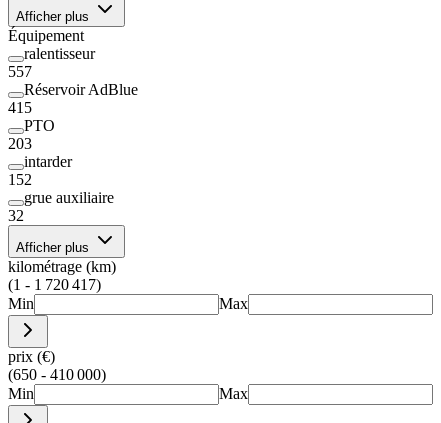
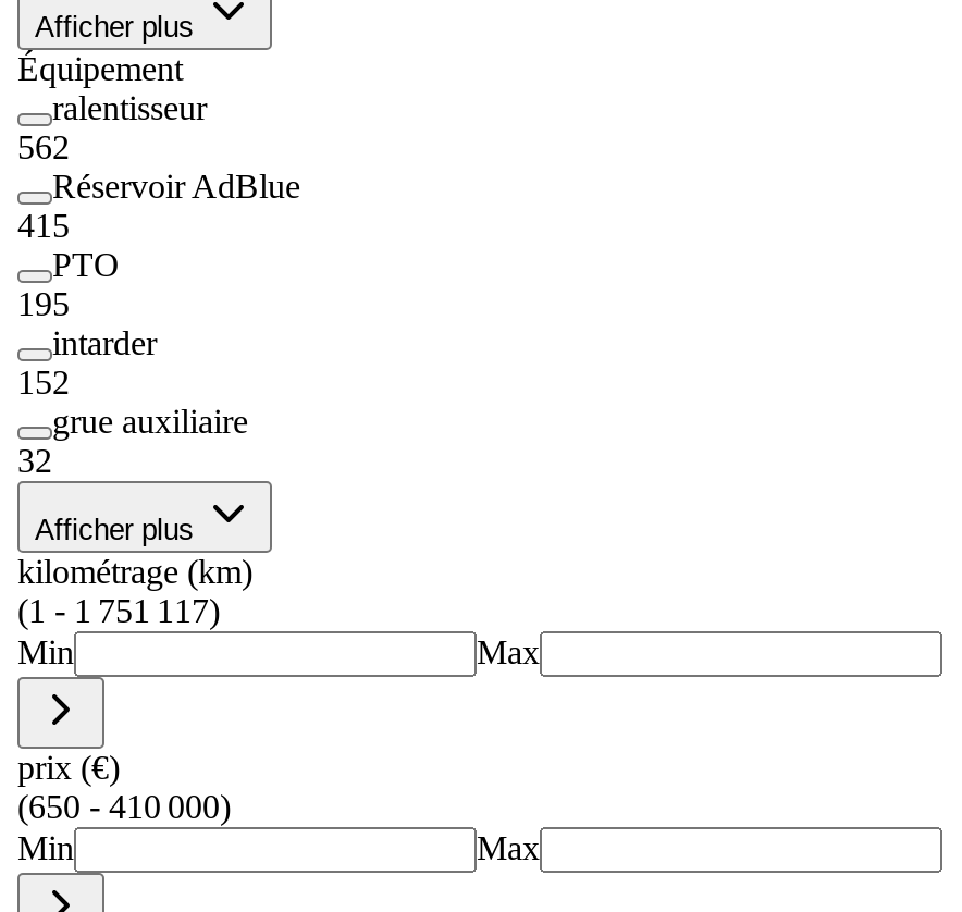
- 557
+ 562

- 203
+ 195

- (1 - 1 720 417)
+ (1 - 1 751 117)
